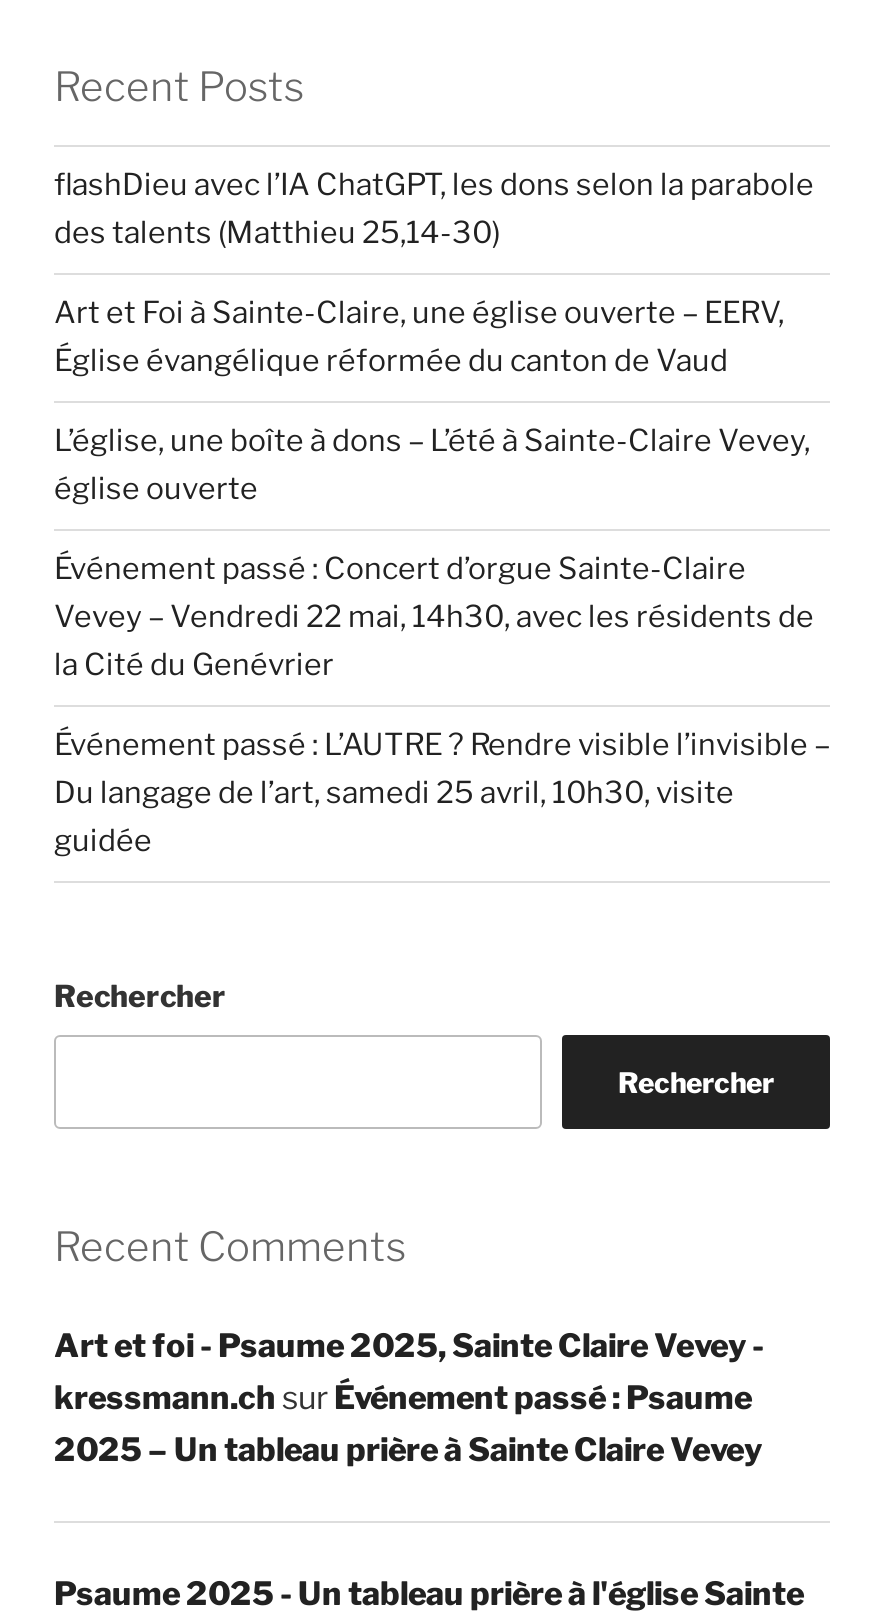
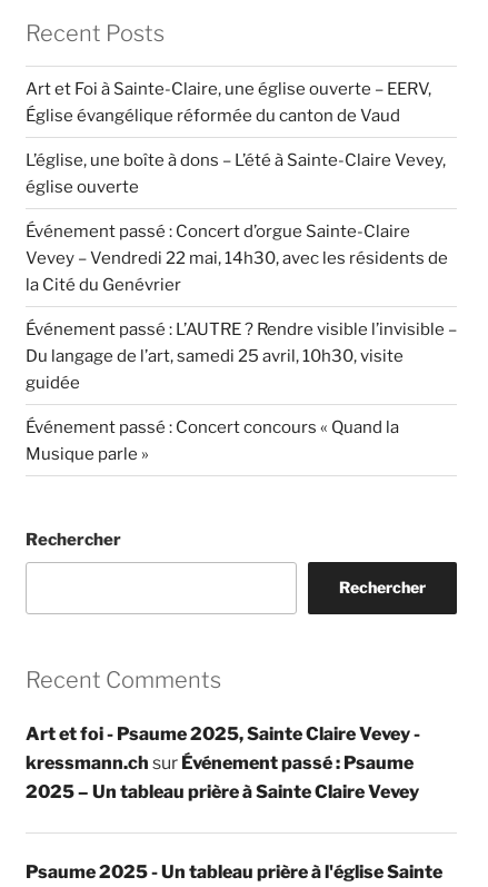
- flashDieu avec l’IA ChatGPT, les dons selon la parabole
- des talents (Matthieu 25,14-30)

moved up: Art et Foi à Sainte-Claire, une église ouverte – EERV, | Église évangélique réformée du canton de Vaud | L’église, une boîte à dons – L’été à Sainte-Claire Vevey, | ... | Du langage de l’art, samedi 25 avril, 10h30, visite | guidée

+ Événement passé : Concert concours « Quand la
+ Musique parle »
